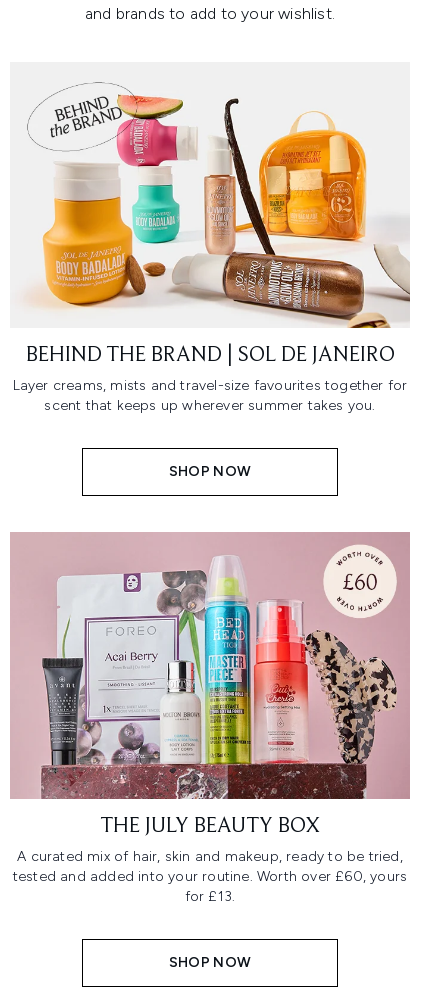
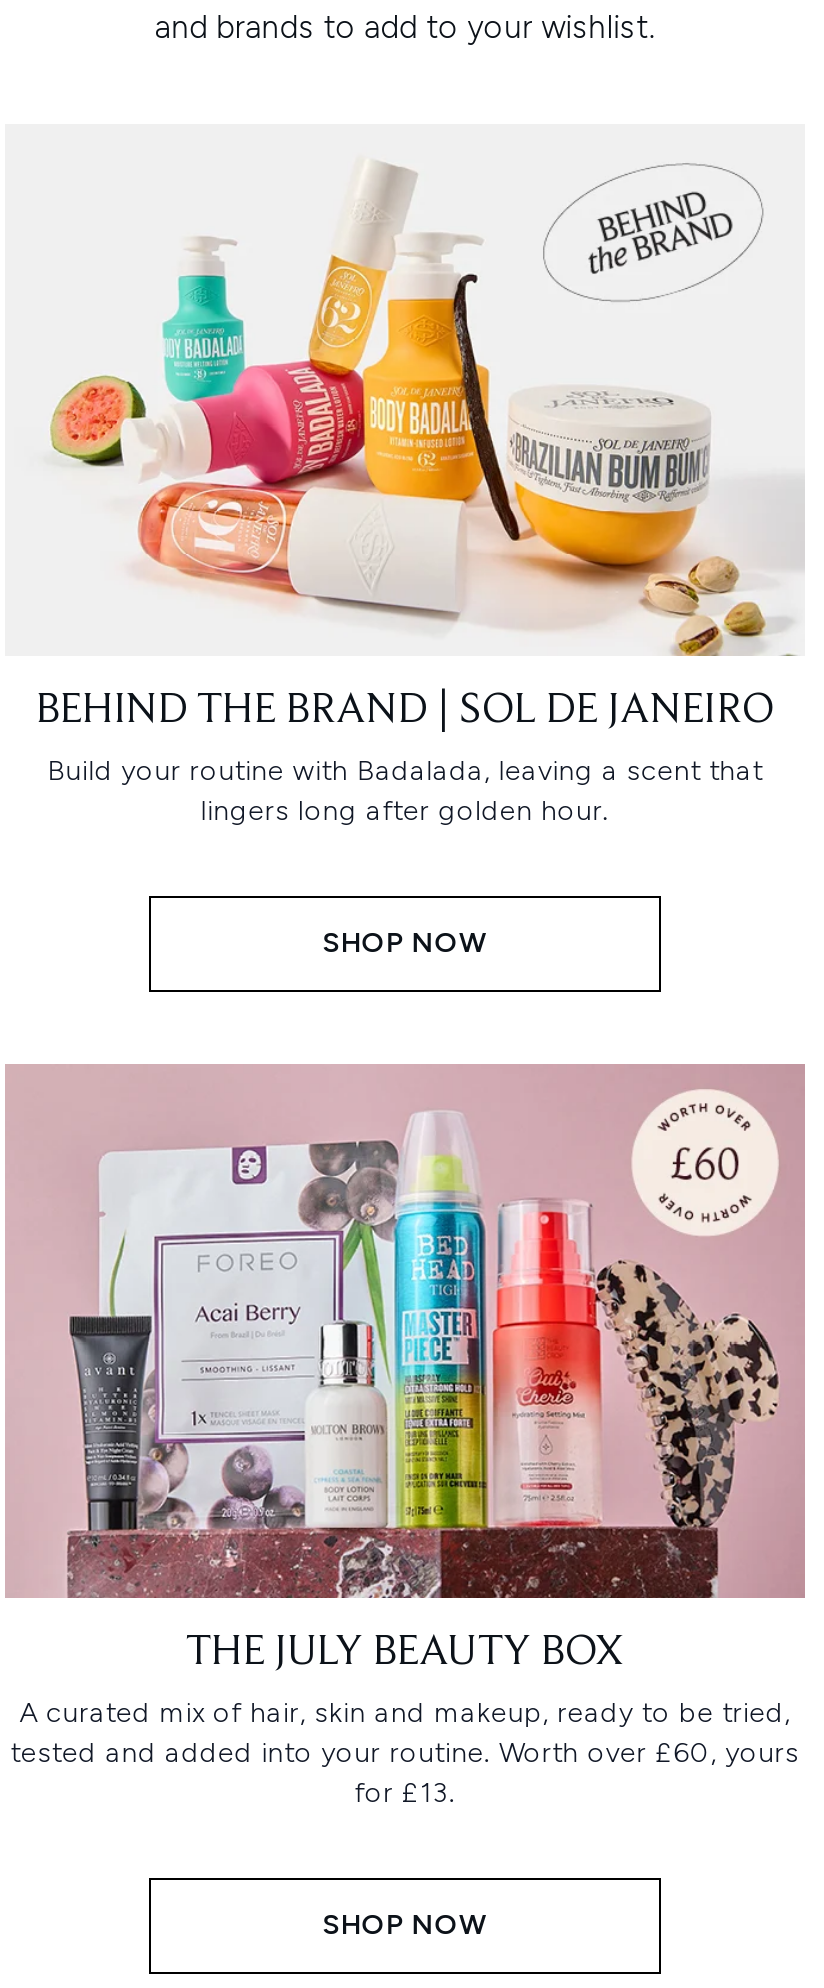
- [image]
+ [image]

- Layer creams, mists and travel-size favourites together for
- scent that keeps up wherever summer takes you.
+ Build your routine with Badalada, leaving a scent that
+ lingers long after golden hour.
